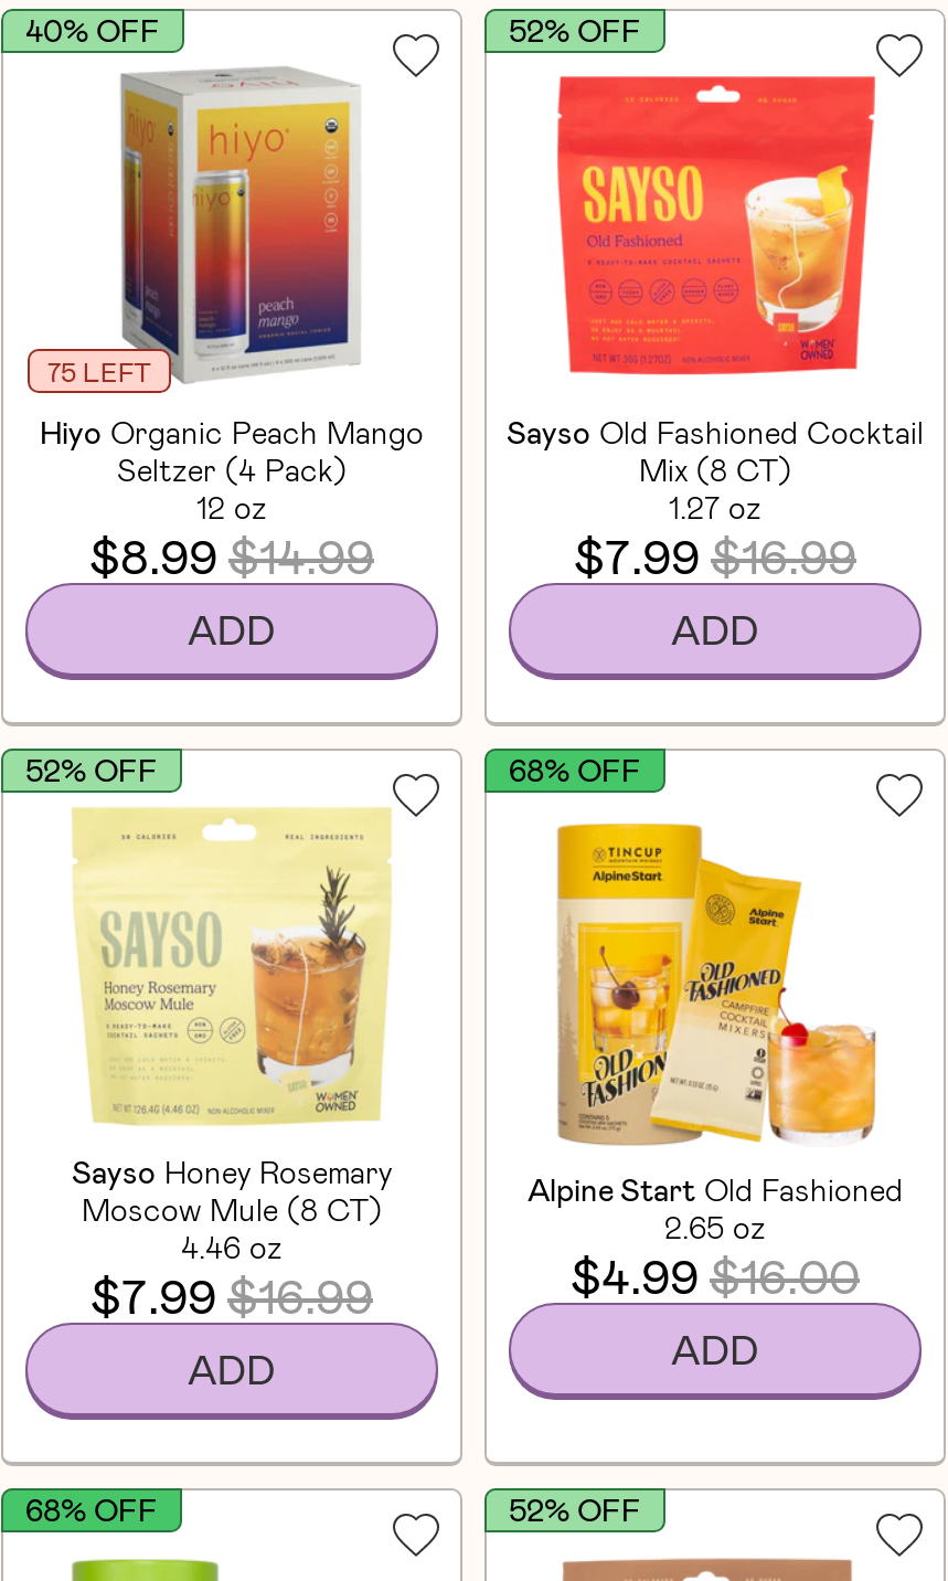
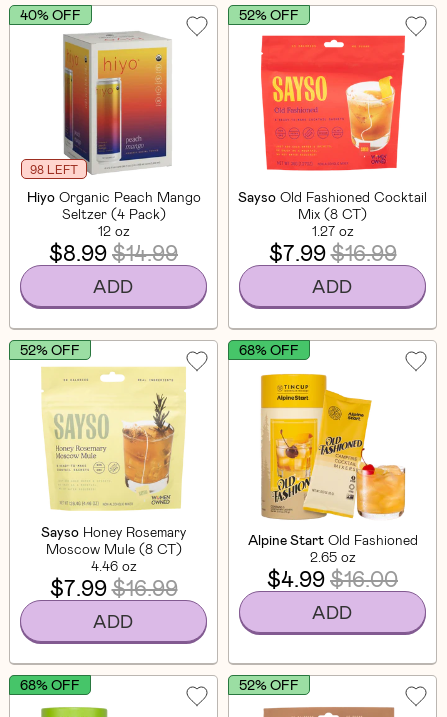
- 75 LEFT
+ 98 LEFT
